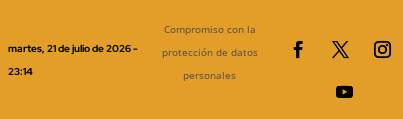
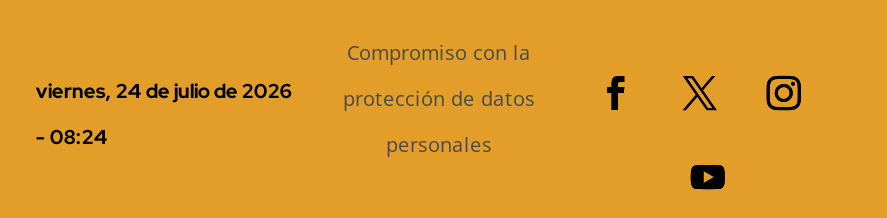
- martes, 21 de julio de 2026 -
+ viernes, 24 de julio de 2026

- 23:14
+ - 08:24
